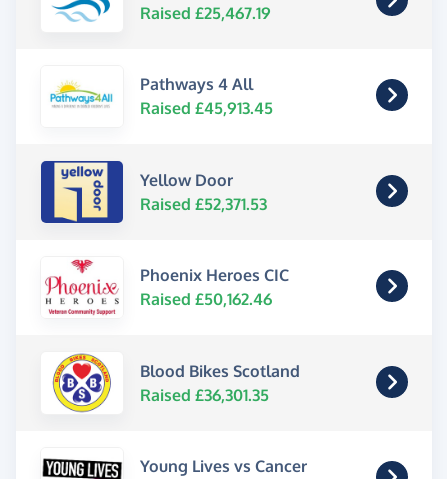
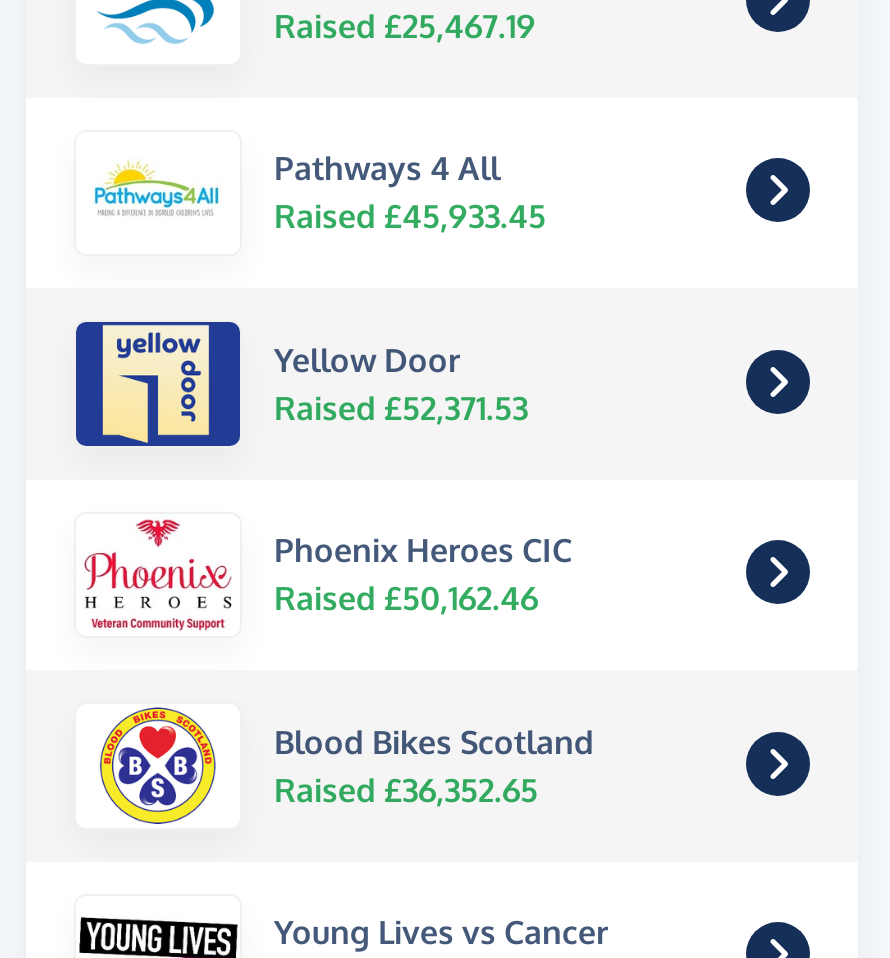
- Raised £45,913.45
+ Raised £45,933.45

- Raised £36,301.35
+ Raised £36,352.65
